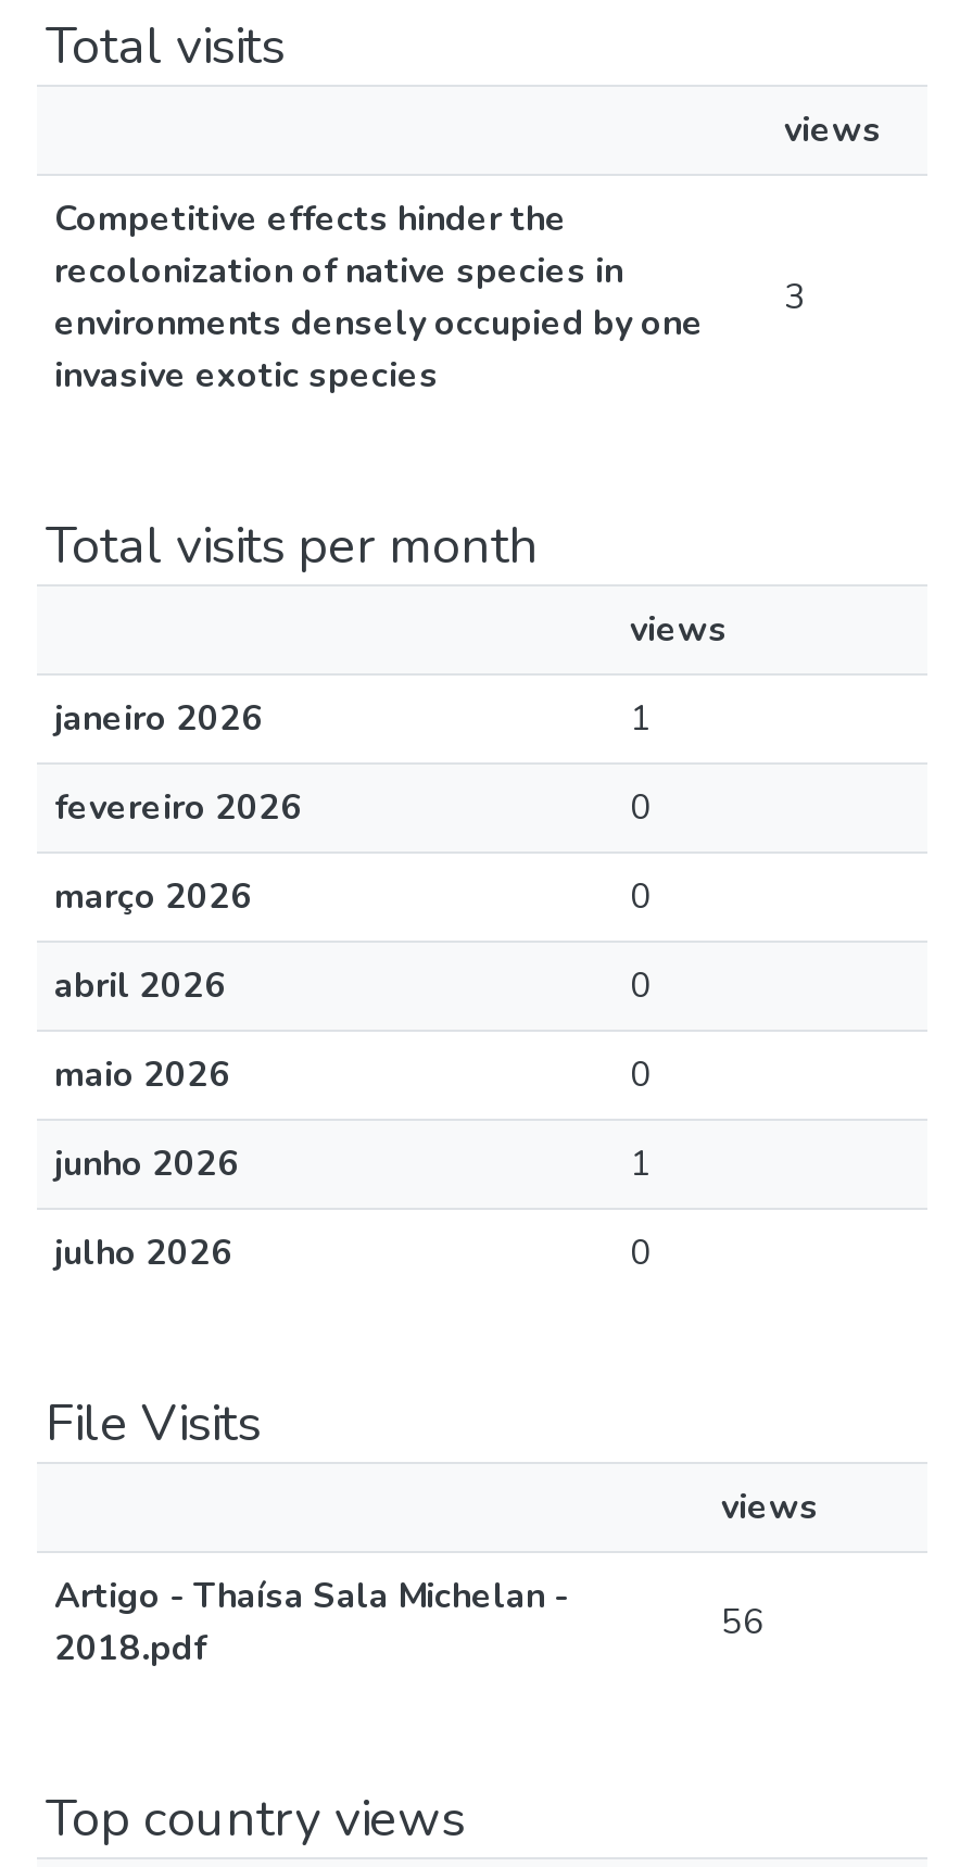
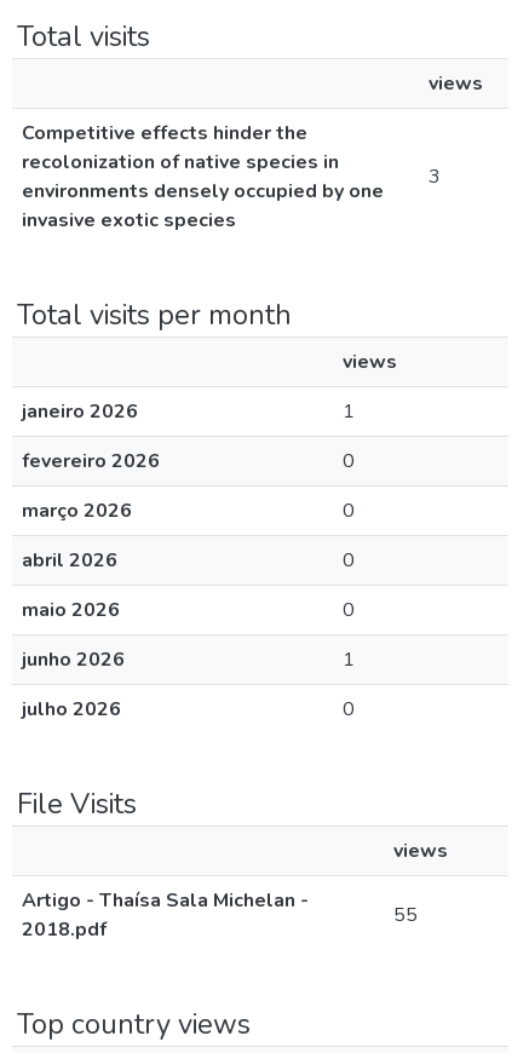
- 56
+ 55
